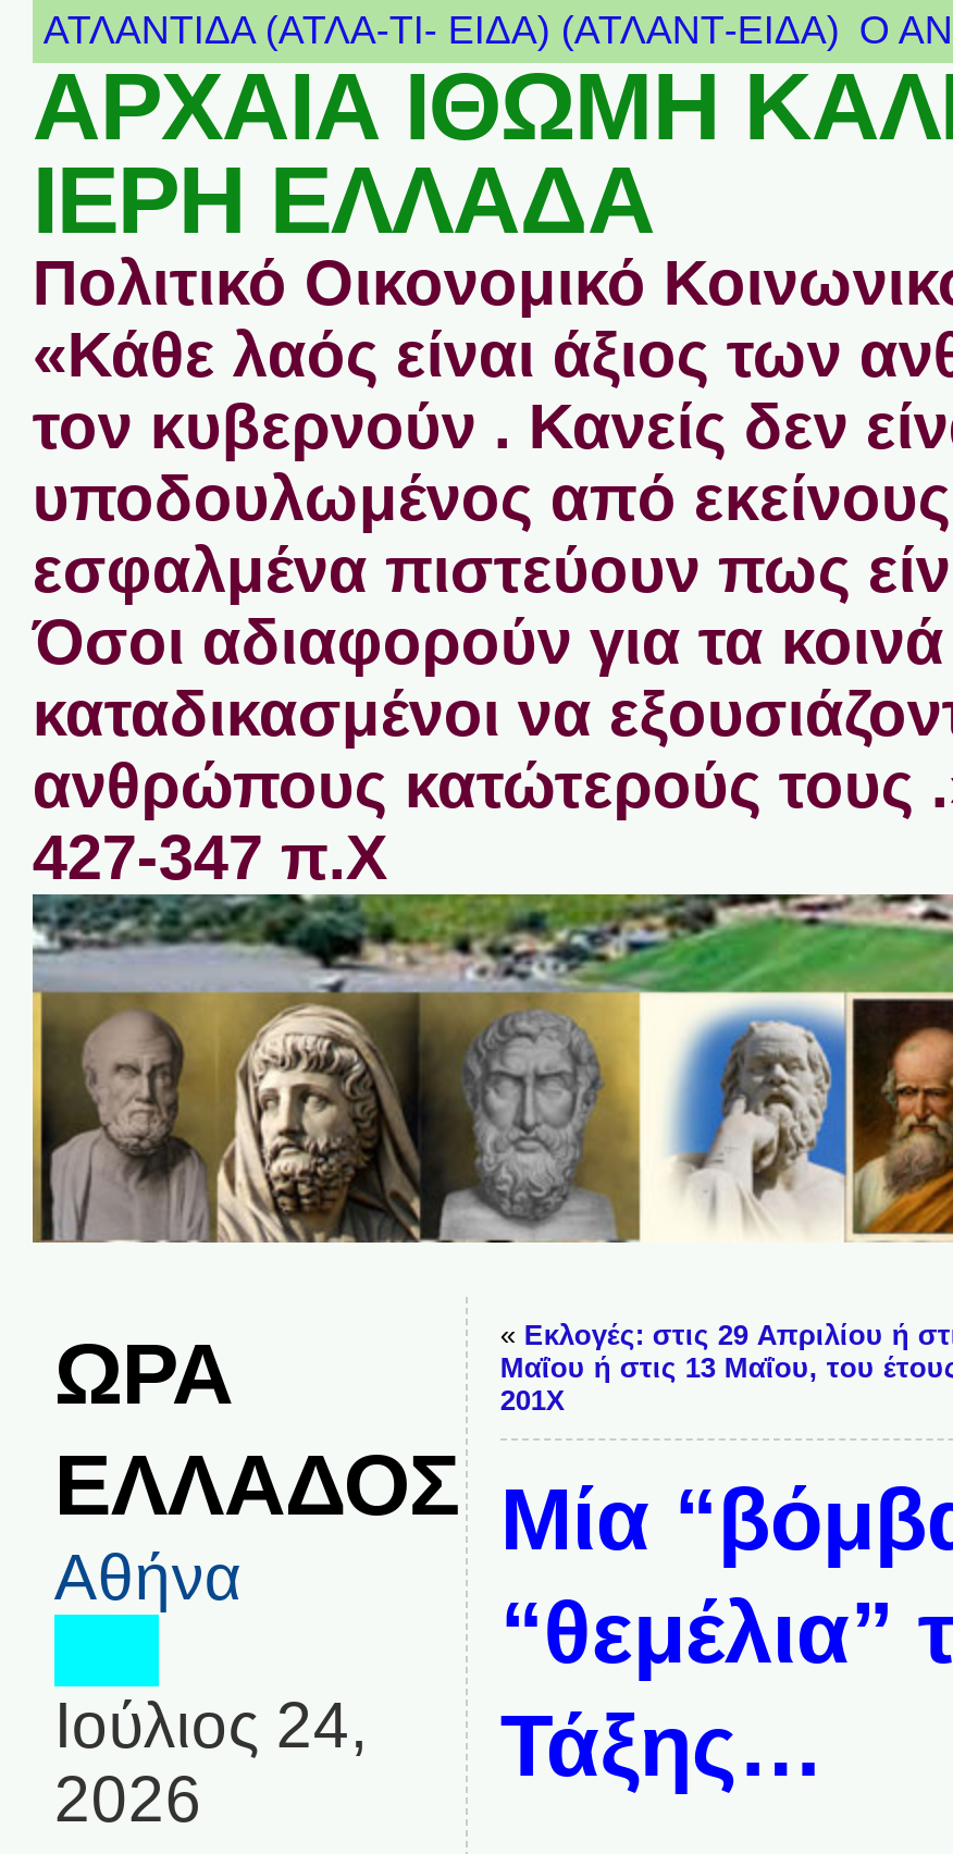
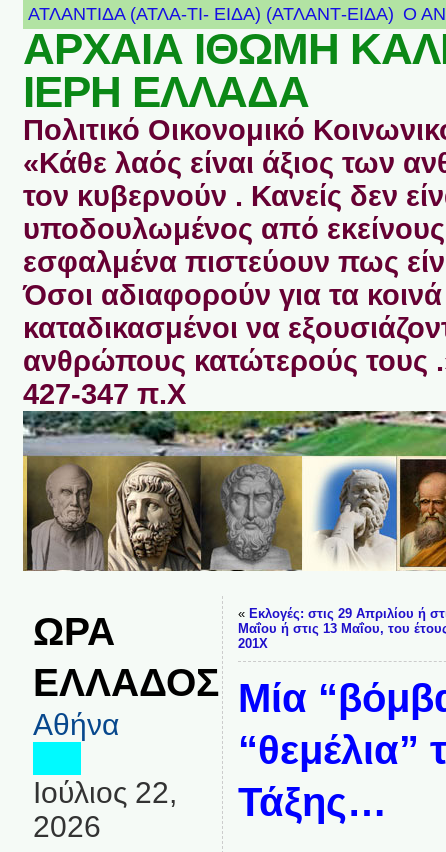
- Ιούλιος 24, Τάξης…
+ Ιούλιος 22, Τάξης…
